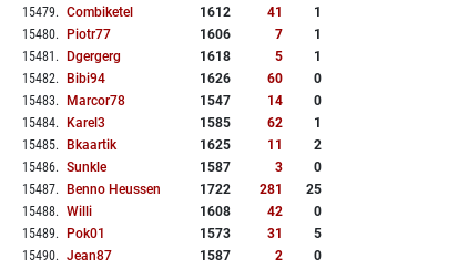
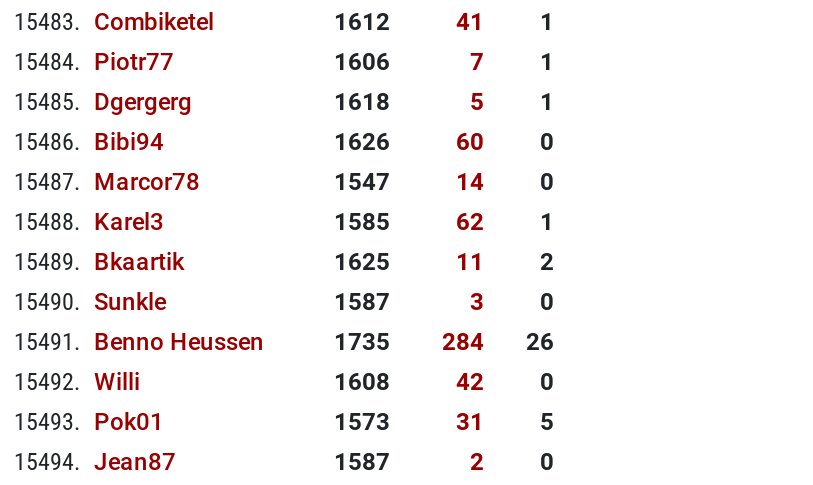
- 15479. Combiketel
+ 15483. Combiketel

- 15480. Piotr77
+ 15484. Piotr77

- 15481. Dgergerg
+ 15485. Dgergerg

- 15482. Bibi94
+ 15486. Bibi94

- 15483. Marcor78
+ 15487. Marcor78

- 15484. Karel3
+ 15488. Karel3

- 15485. Bkaartik
+ 15489. Bkaartik

- 15486. Sunkle
+ 15490. Sunkle

- 15487. Benno Heussen
+ 15491. Benno Heussen

- 1722
+ 1735

- 281
+ 284

- 25
+ 26

- 15488. Willi
+ 15492. Willi

- 15489. Pok01
+ 15493. Pok01

- 15490. Jean87
+ 15494. Jean87
